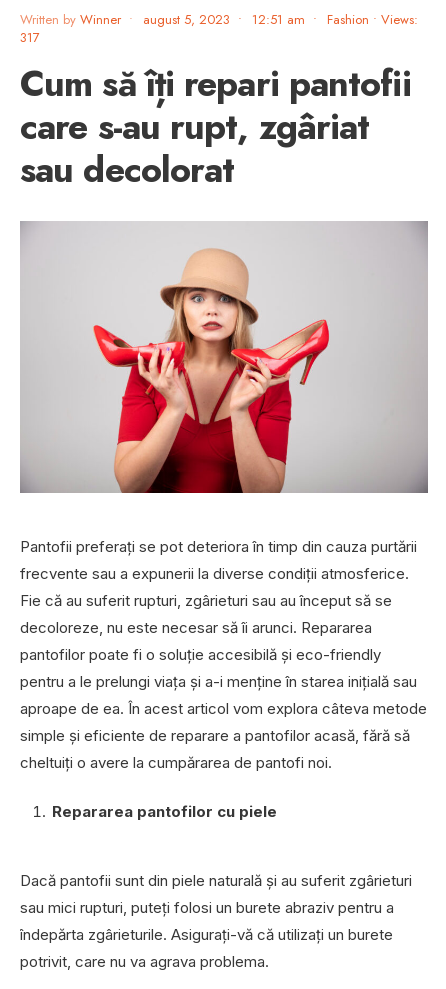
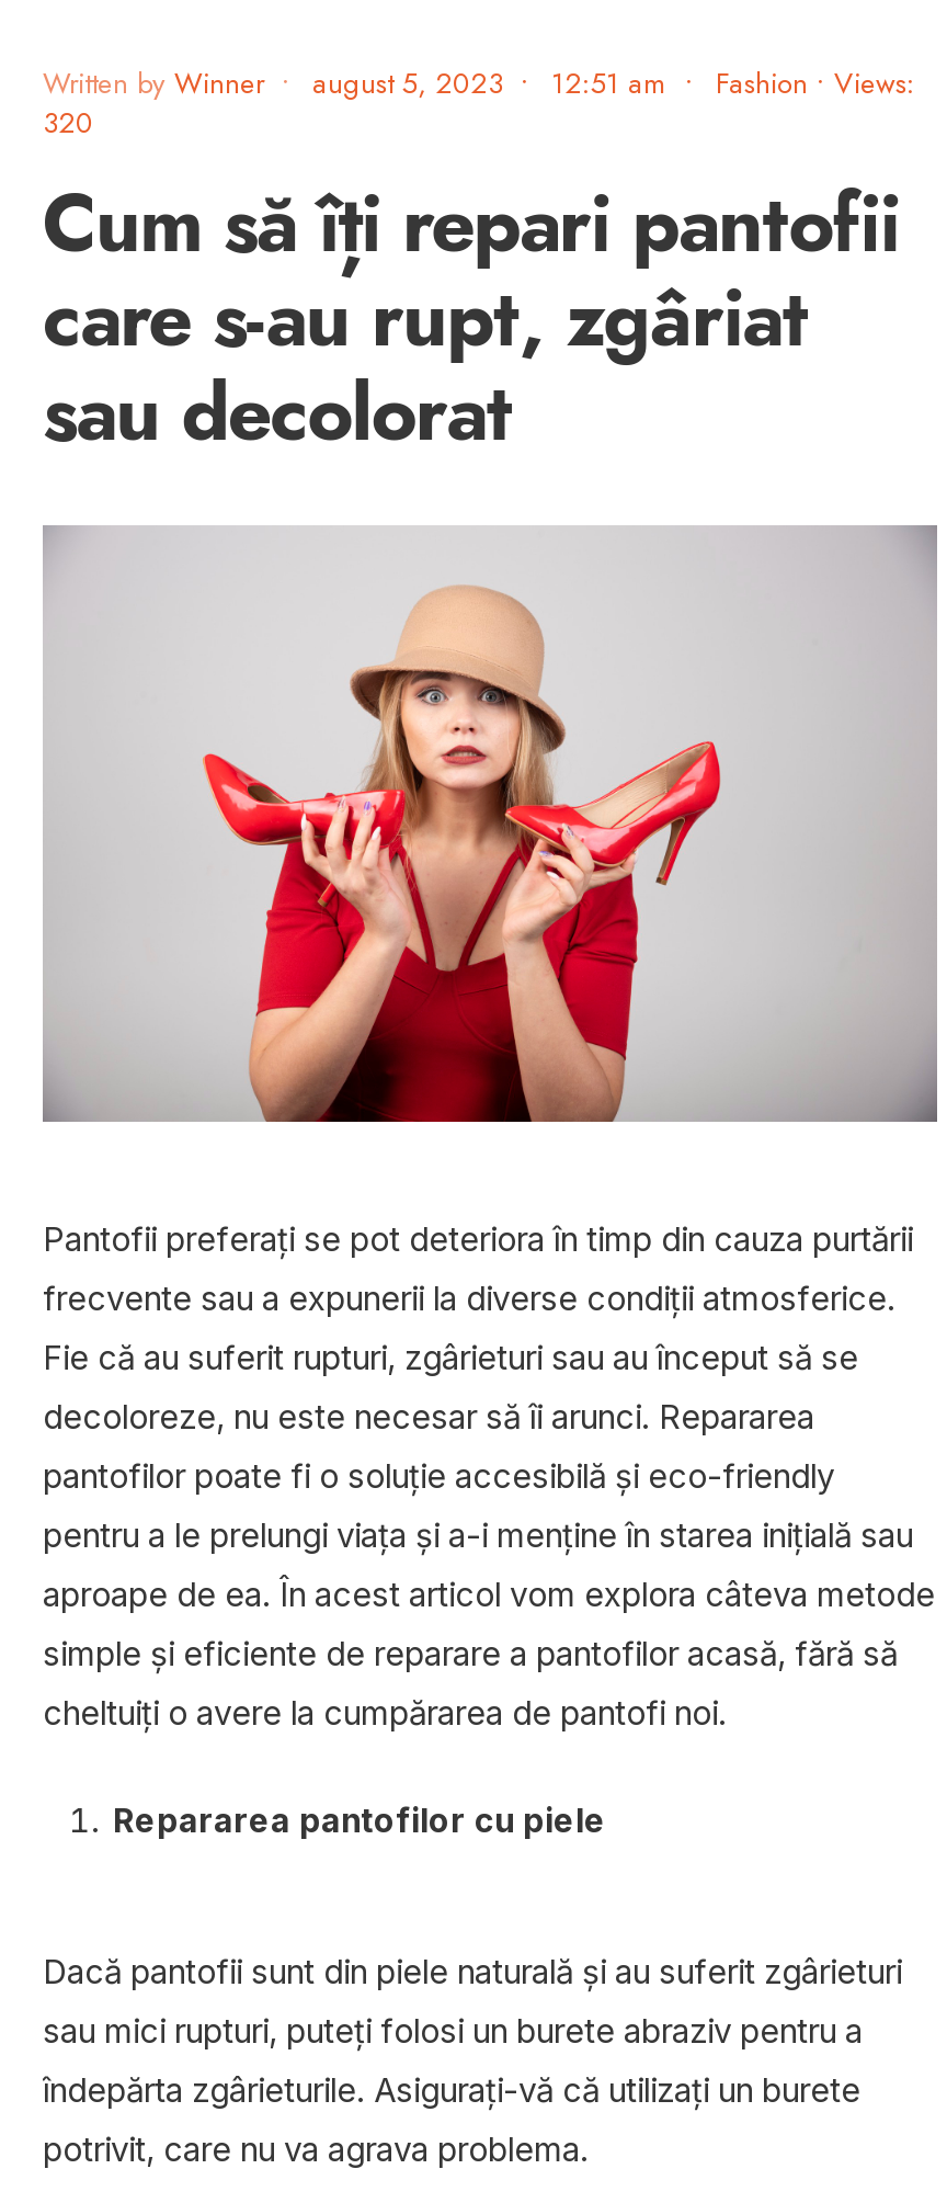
- 317
+ 320
